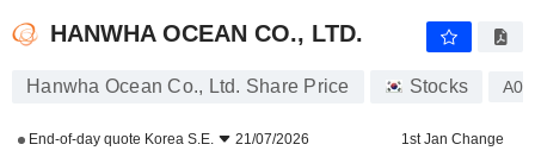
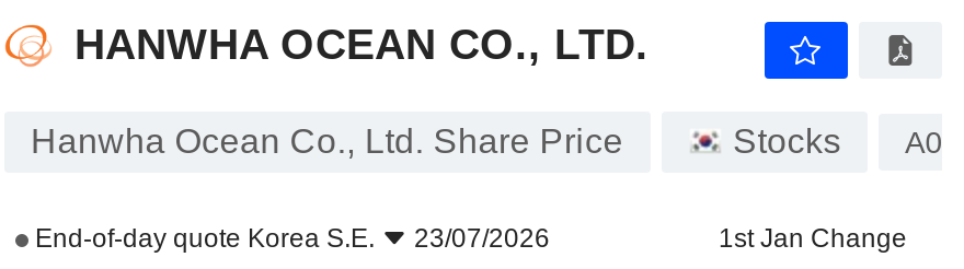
- End-of-day quote Korea S.E. 21/07/2026
+ End-of-day quote Korea S.E. 23/07/2026
